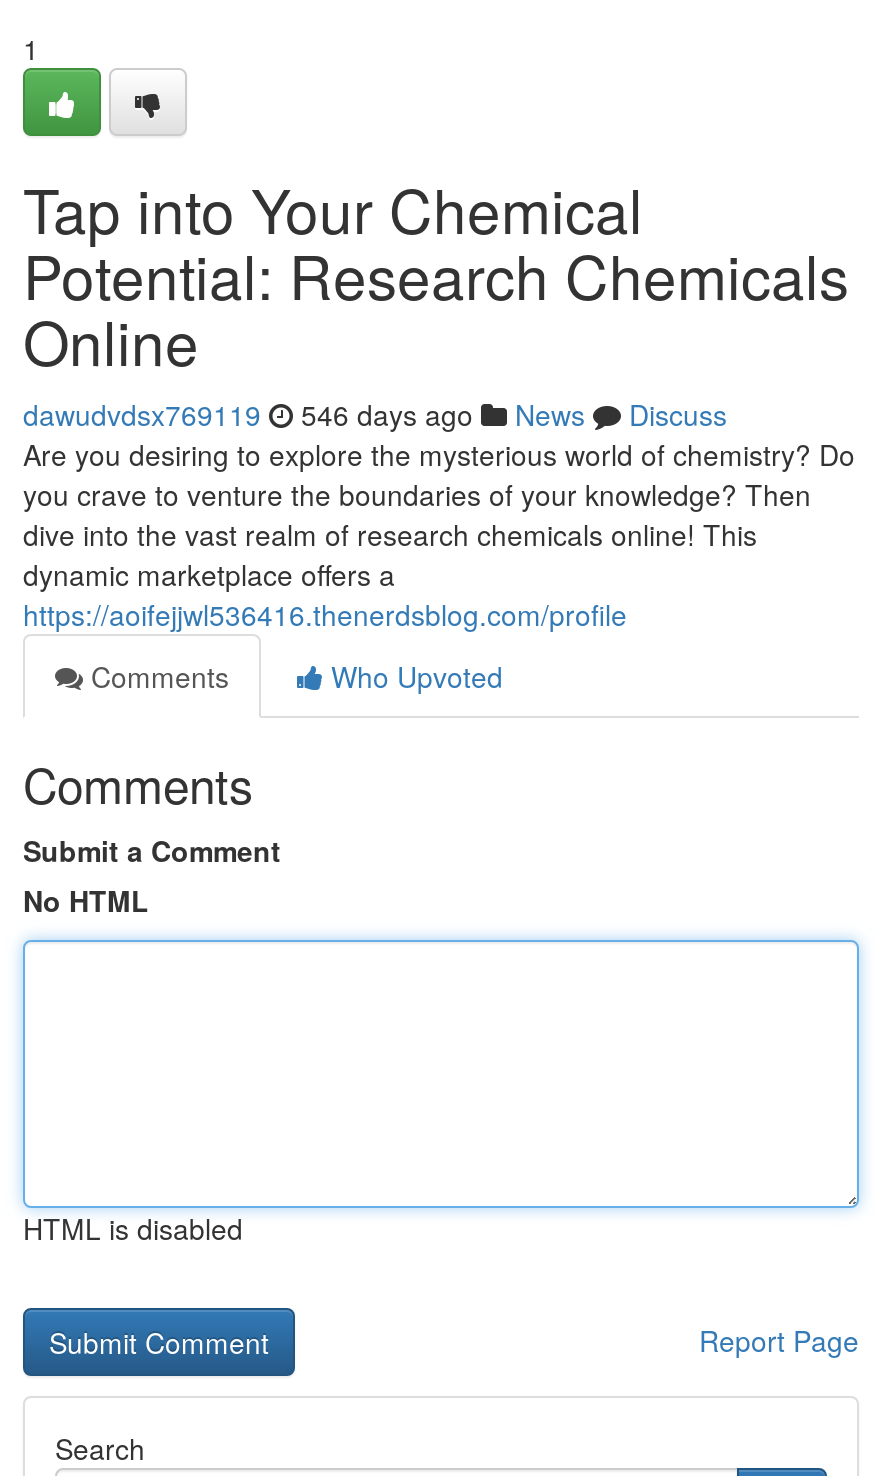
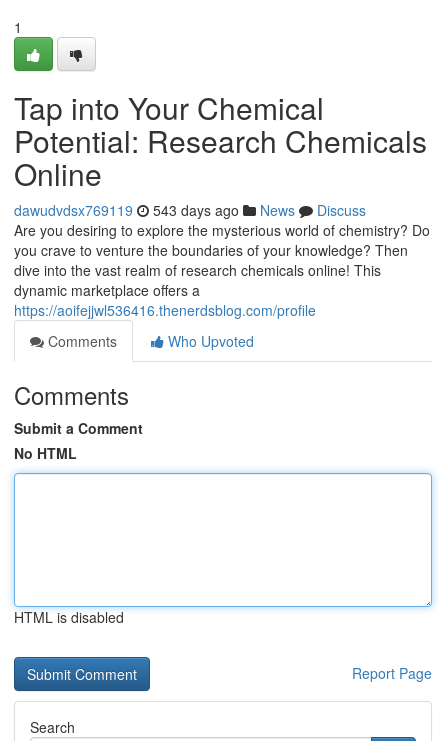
- dawudvdsx769119 546 days ago News Discuss
+ dawudvdsx769119 543 days ago News Discuss
